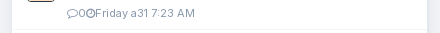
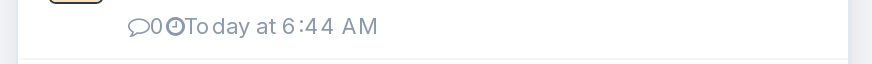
- 0 Friday a31 7:23 AM
+ 0 Today at 6:44 AM
